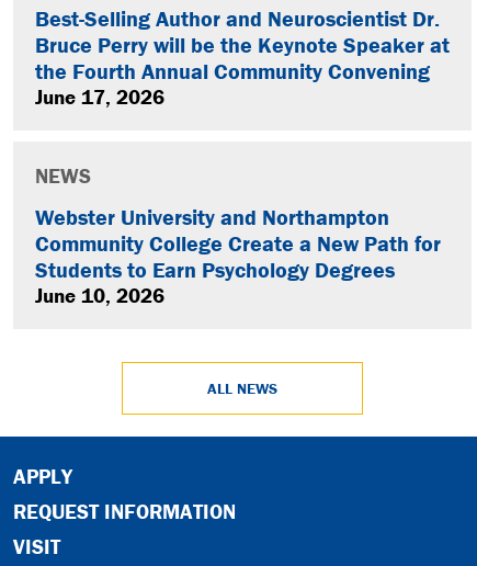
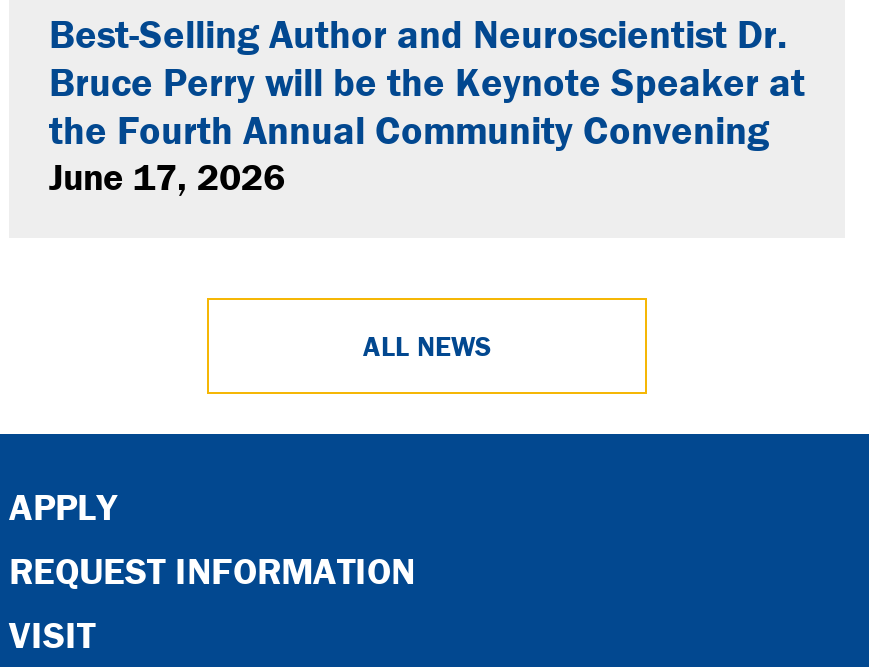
- NEWS
- Webster University and Northampton
- Community College Create a New Path for
- Students to Earn Psychology Degrees
- June 10, 2026
